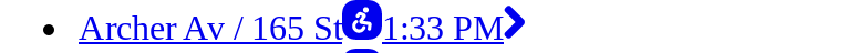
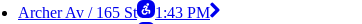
- Archer Av / 165 St 1:33 PM
+ Archer Av / 165 St 1:43 PM
